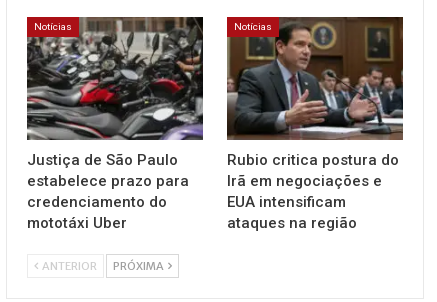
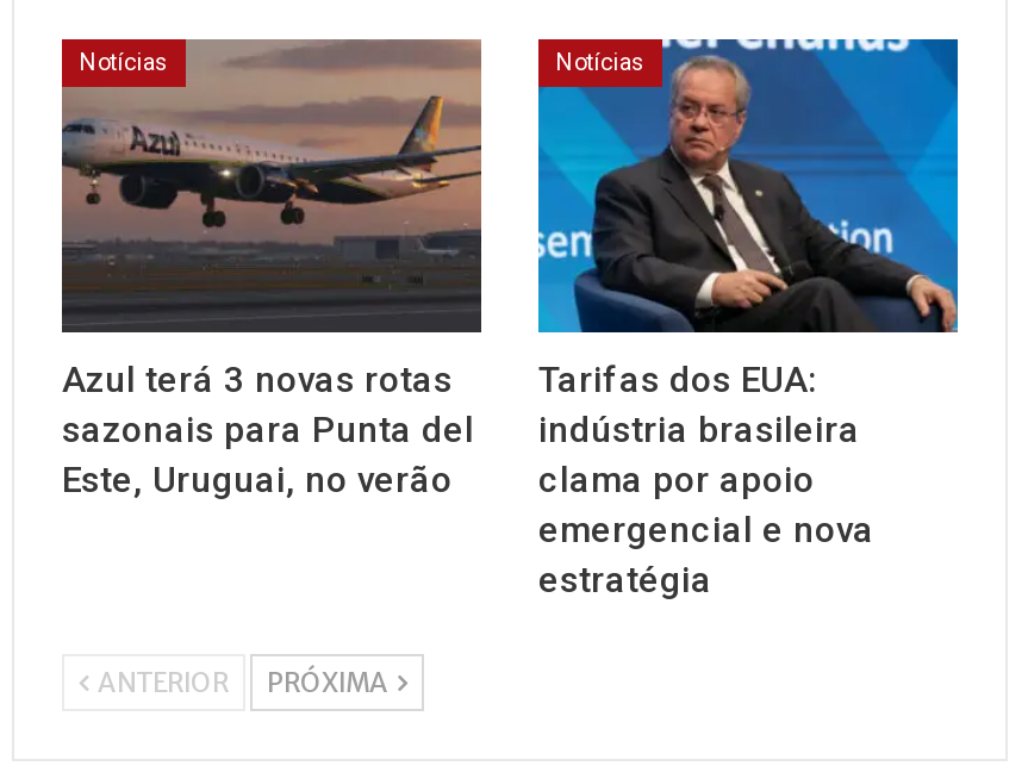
- [image]
- Justiça de São Paulo
- estabelece prazo para
- credenciamento do
- mototáxi Uber
+ [image]
+ Azul terá 3 novas rotas
+ sazonais para Punta del
+ Este, Uruguai, no verão

- [image]
- Rubio critica postura do
- Irã em negociações e
- EUA intensificam
- ataques na região
+ [image]
+ Tarifas dos EUA:
+ indústria brasileira
+ clama por apoio
+ emergencial e nova
+ estratégia
